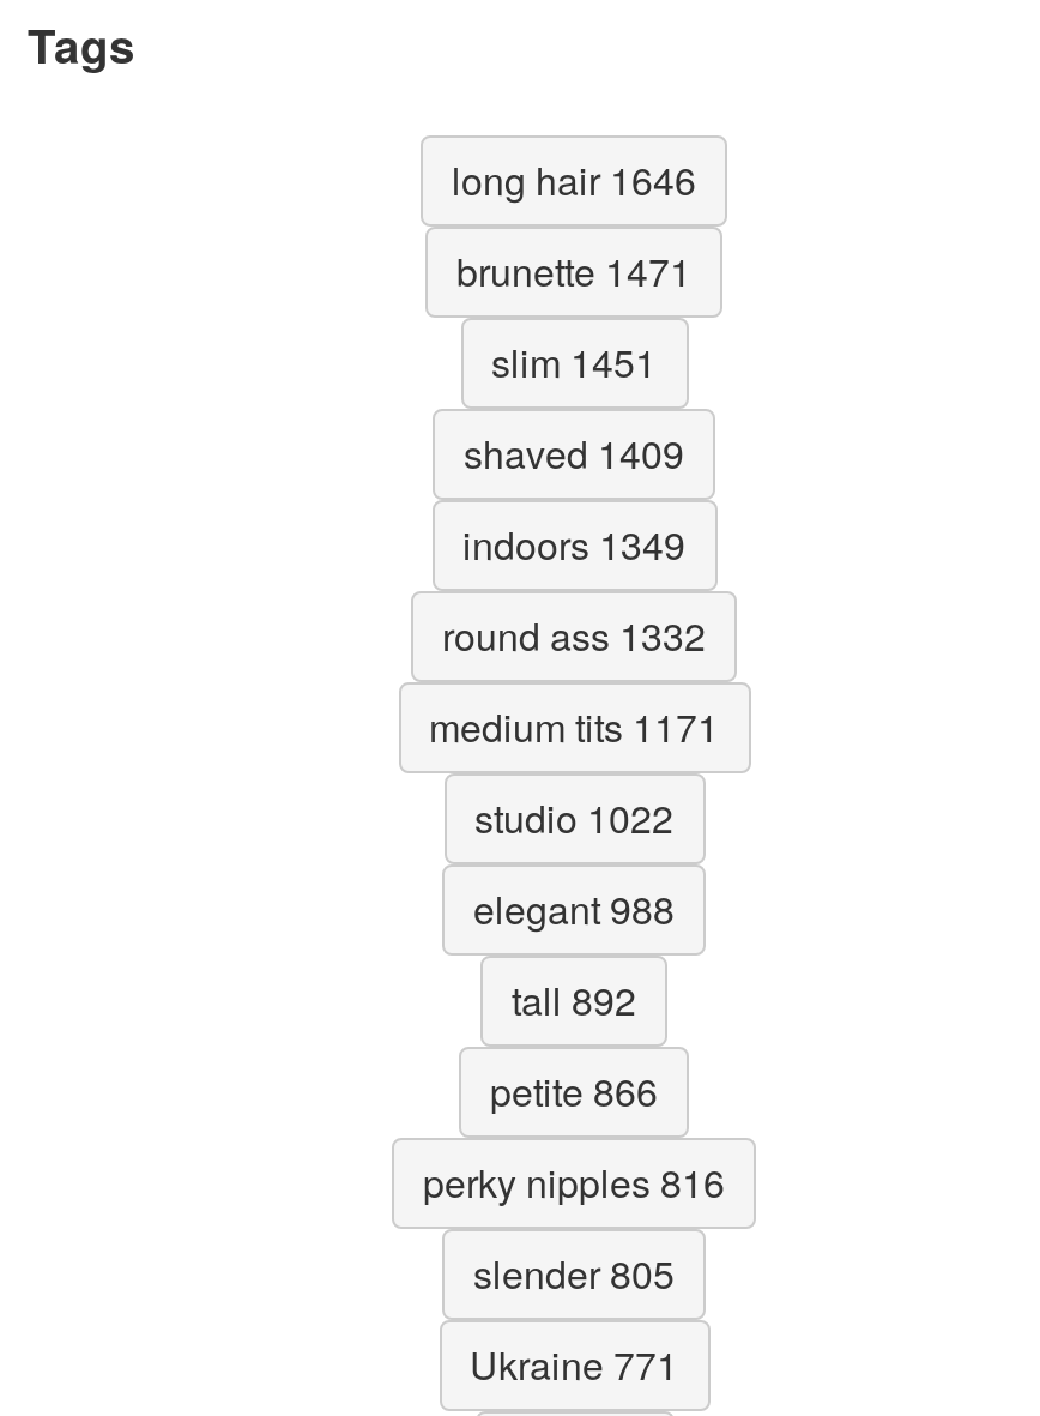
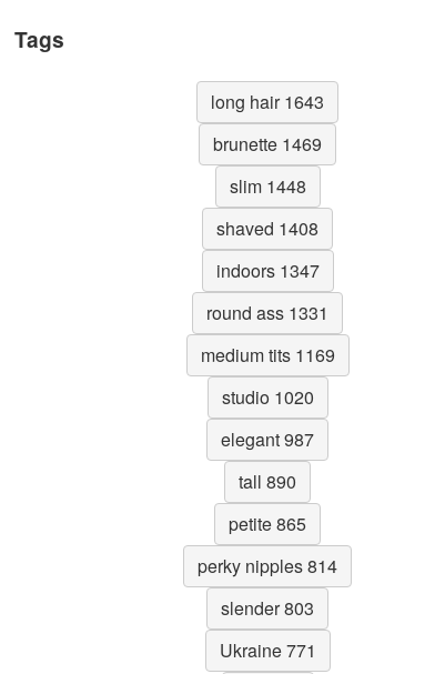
- long hair 1646
+ long hair 1643

- brunette 1471
+ brunette 1469

- slim 1451
+ slim 1448

- shaved 1409
+ shaved 1408

- indoors 1349
+ indoors 1347

- round ass 1332
+ round ass 1331

- medium tits 1171
+ medium tits 1169

- studio 1022
+ studio 1020

- elegant 988
+ elegant 987

- tall 892
+ tall 890

- petite 866
+ petite 865

- perky nipples 816
+ perky nipples 814

- slender 805
+ slender 803
